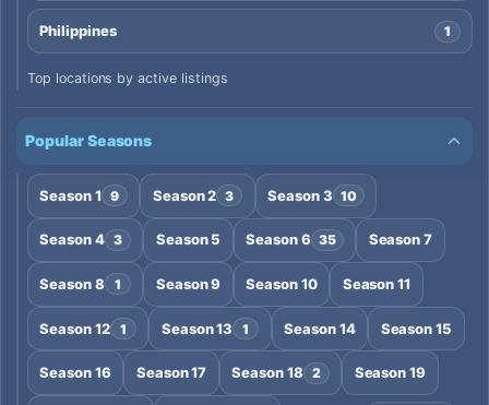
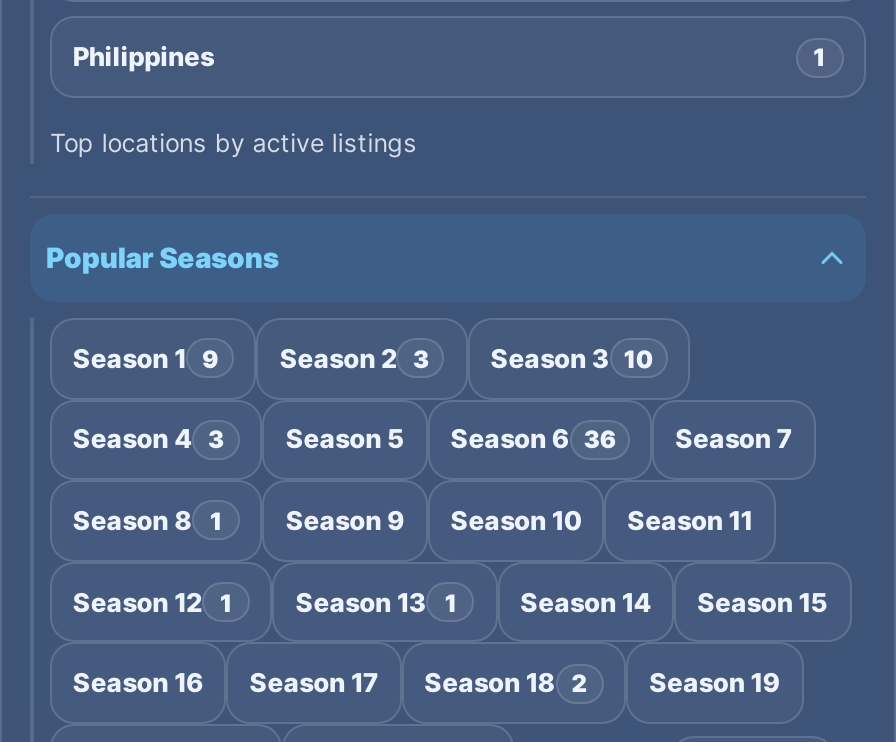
- Season 4 3 Season 5 Season 6 35 Season 7
+ Season 4 3 Season 5 Season 6 36 Season 7
